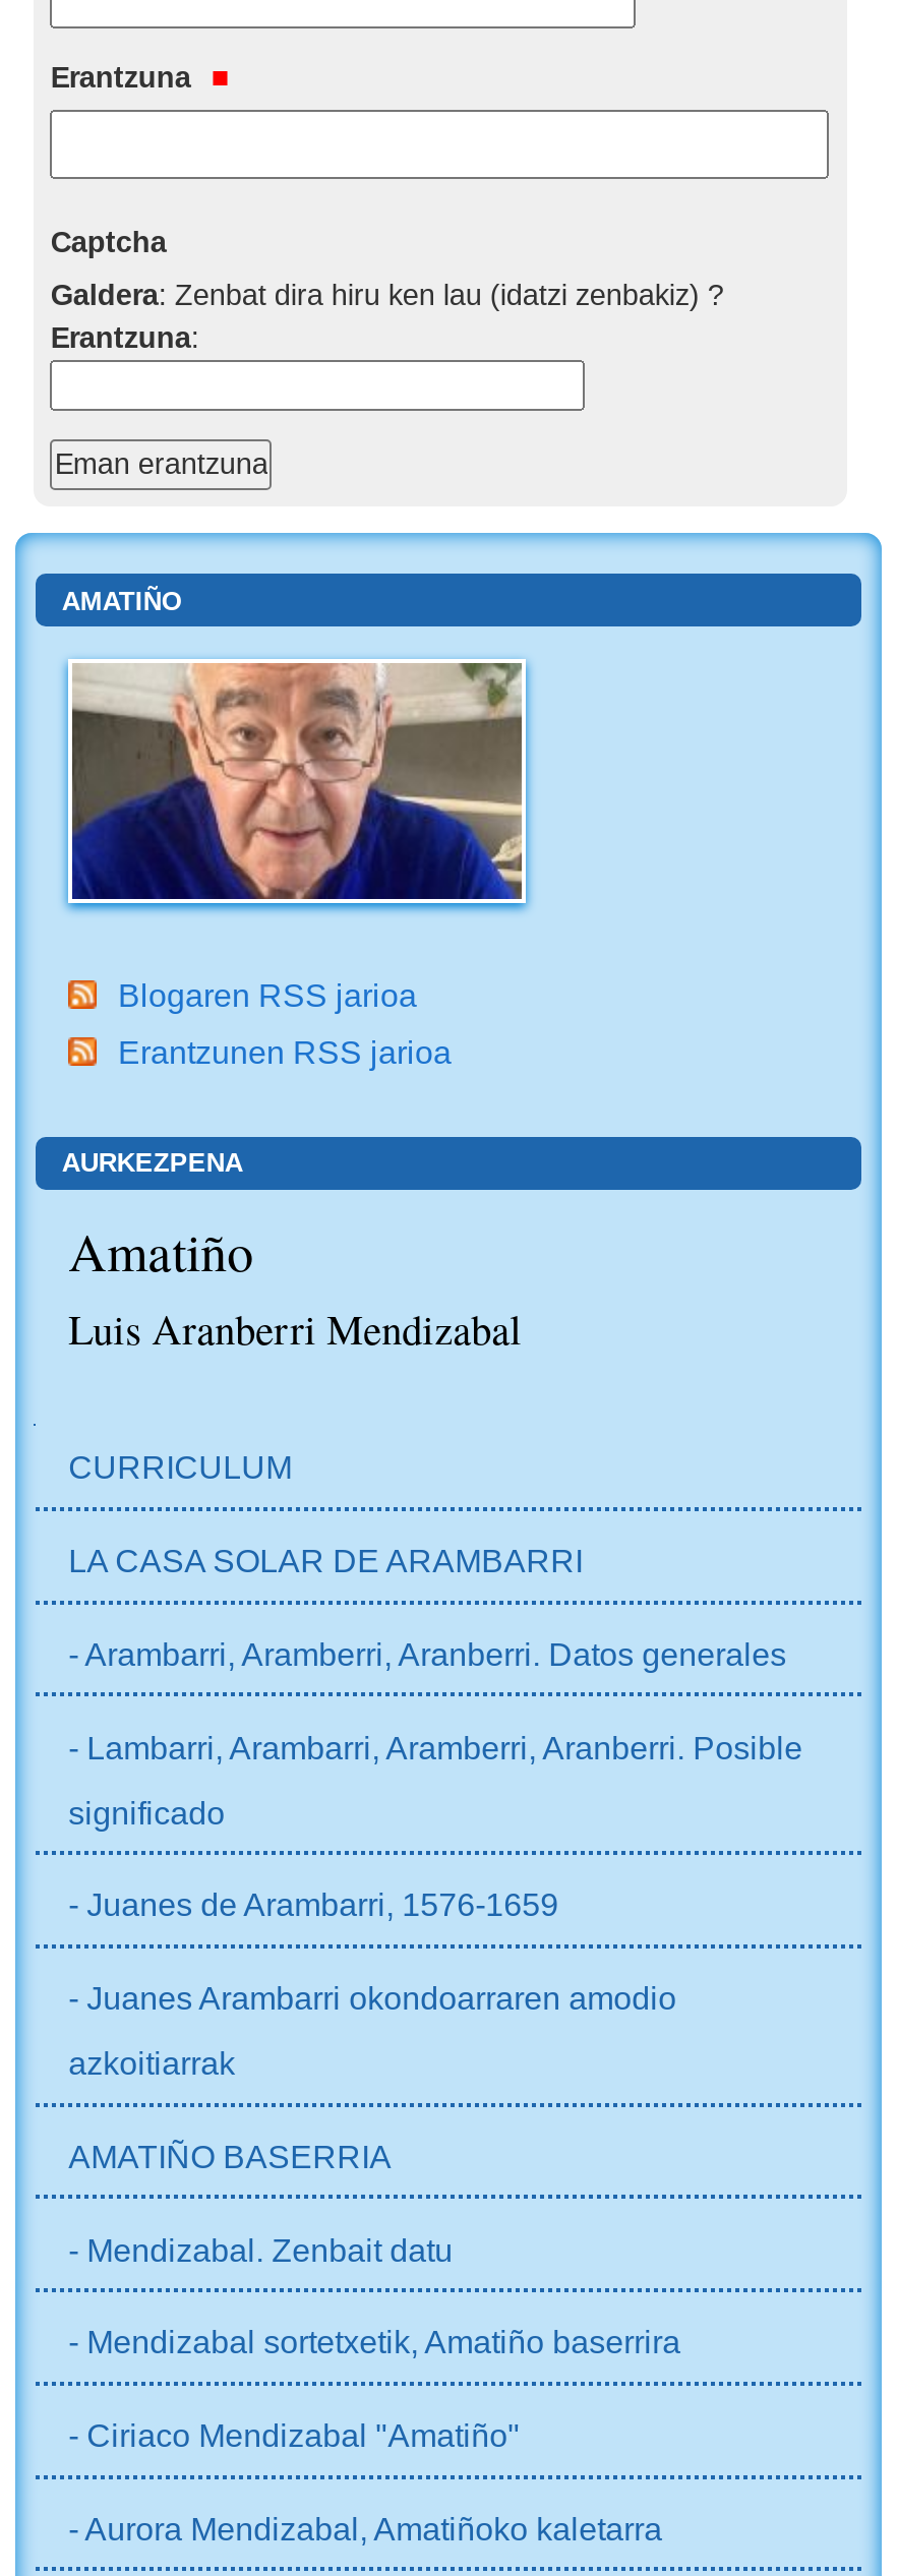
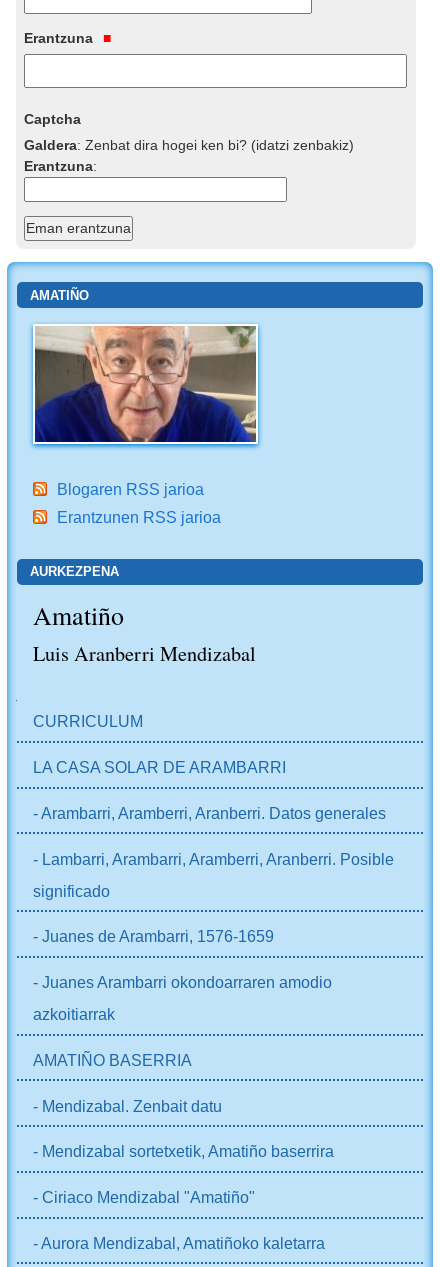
- Galdera: Zenbat dira hiru ken lau (idatzi zenbakiz) ?
+ Galdera: Zenbat dira hogei ken bi? (idatzi zenbakiz)
